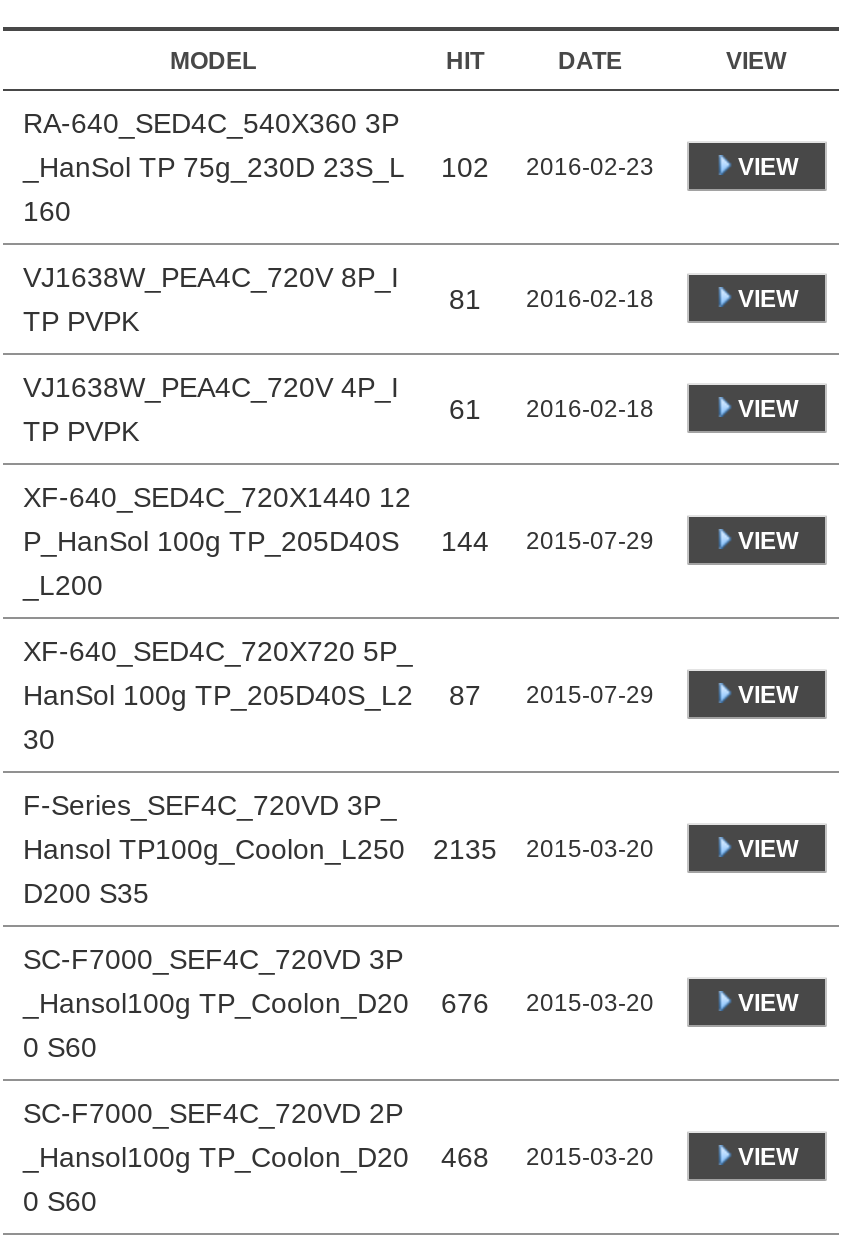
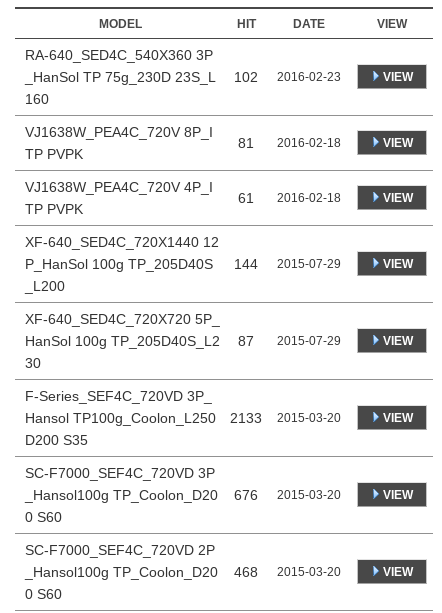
- Hansol TP100g_Coolon_L250 2135 2015-03-20
+ Hansol TP100g_Coolon_L250 2133 2015-03-20
